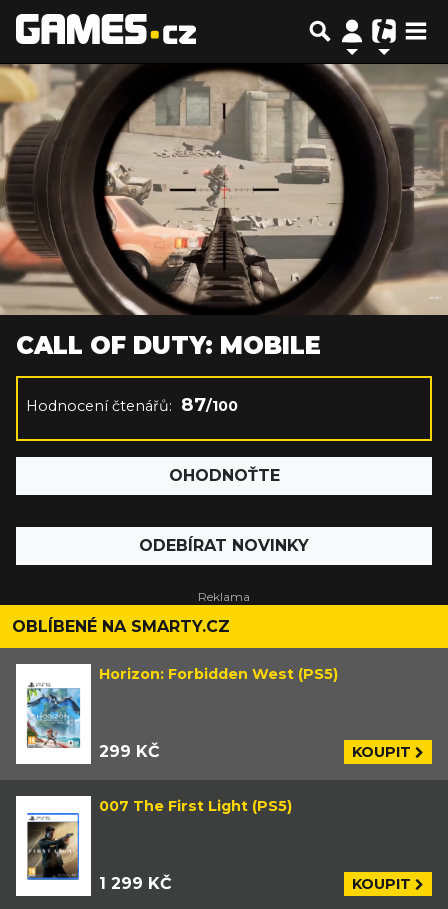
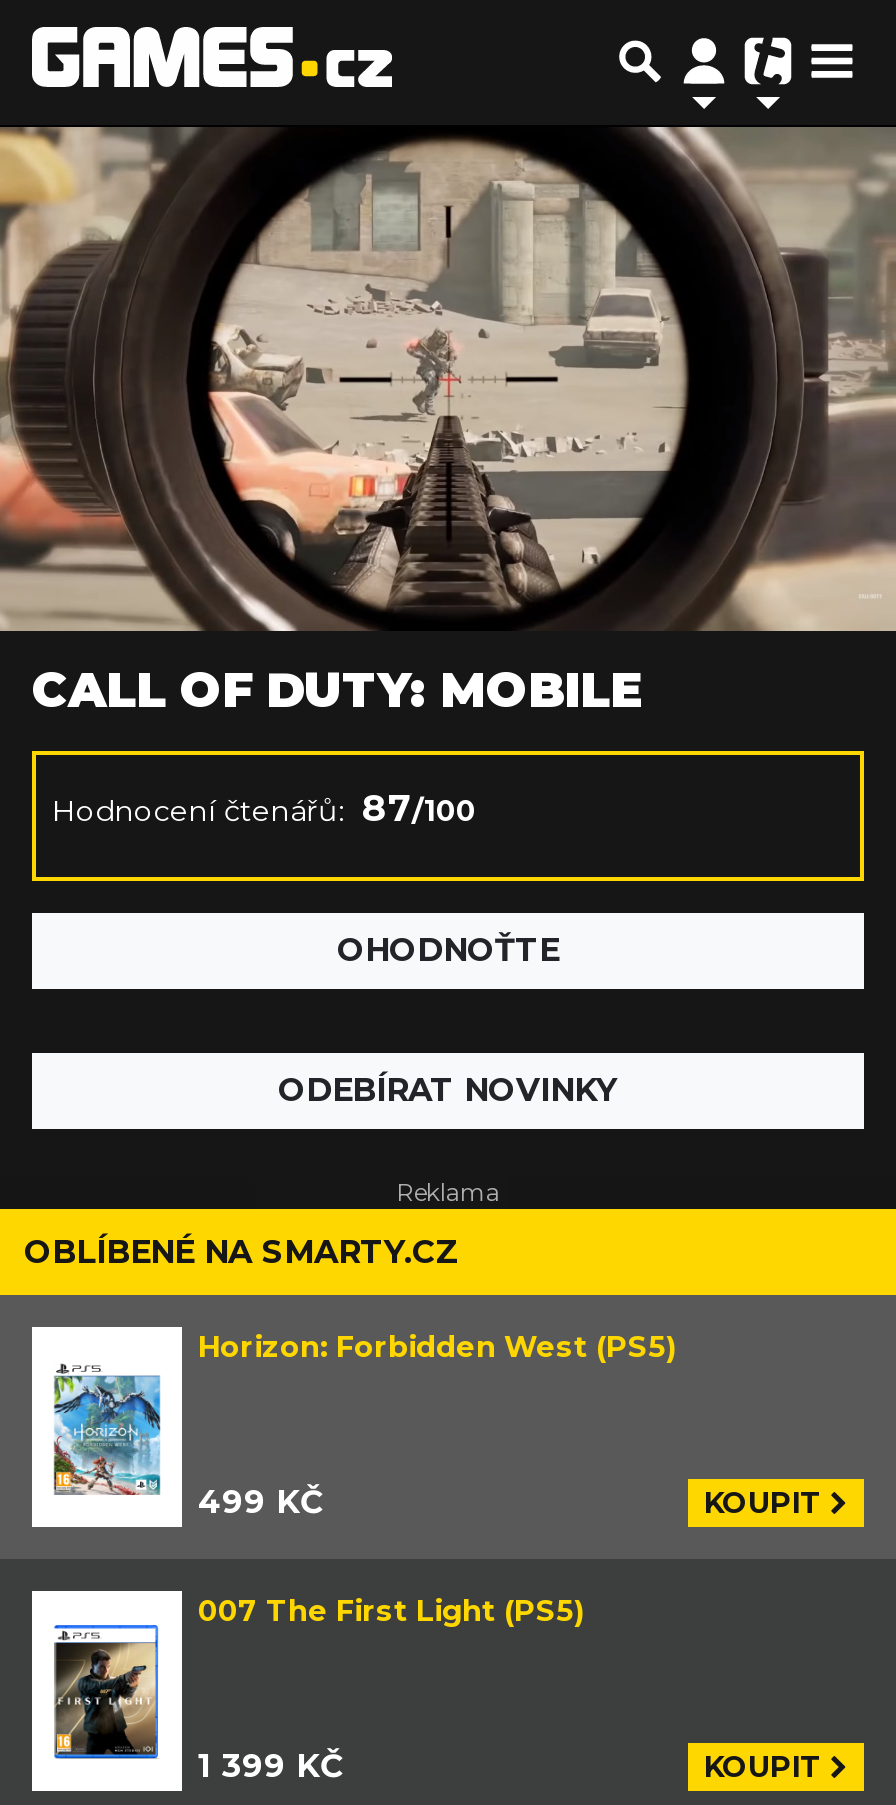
- 299 KČ
+ 499 KČ

- 1 299 KČ
+ 1 399 KČ
